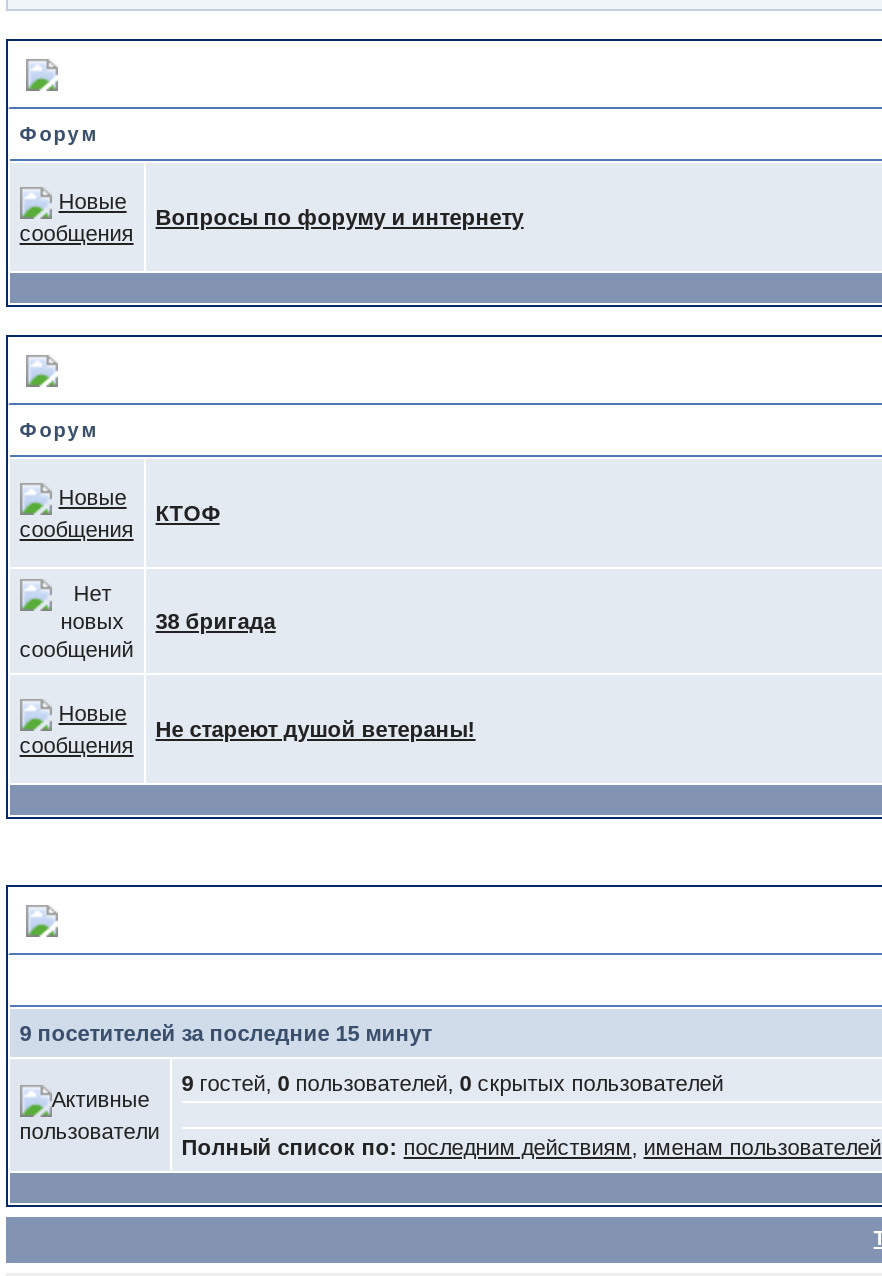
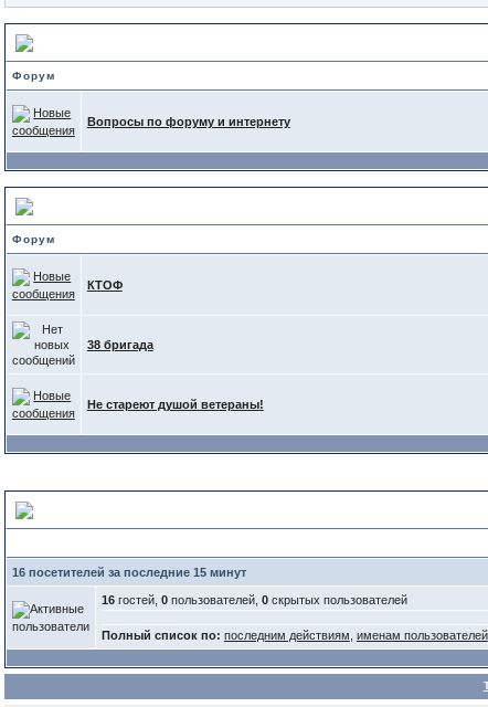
- 9 посетителей за последние 15 минут
+ 16 посетителей за последние 15 минут

- 9 гостей, 0 пользователей, 0 скрытых пользователей
+ 16 гостей, 0 пользователей, 0 скрытых пользователей
